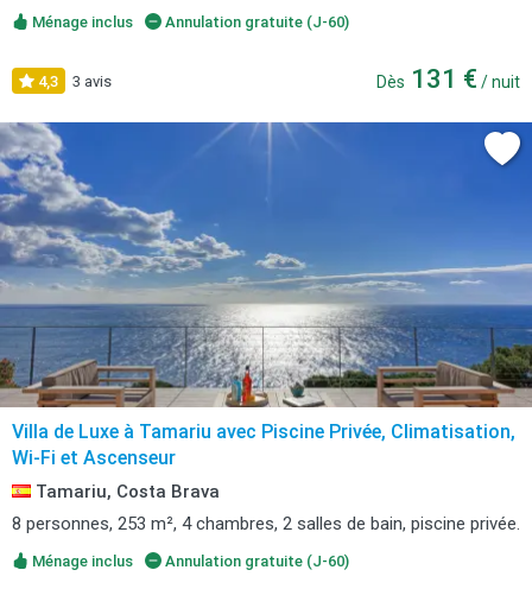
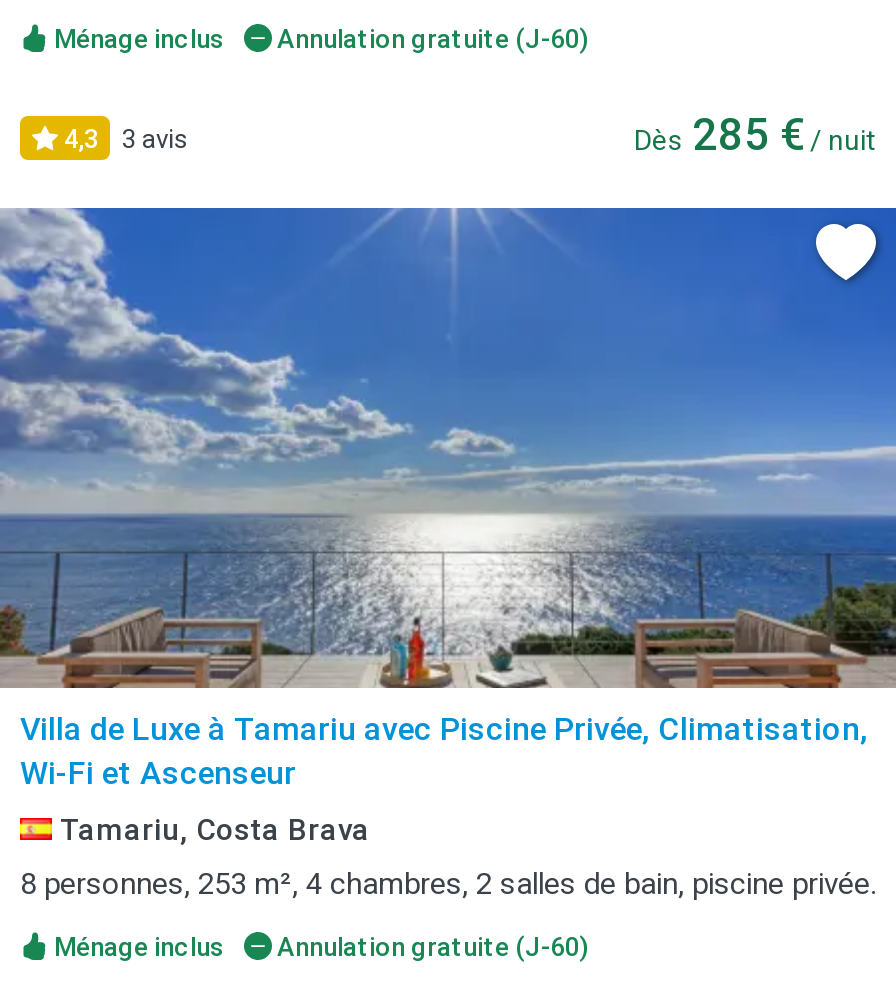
- Dès 131 €/ nuit
+ Dès 285 €/ nuit
